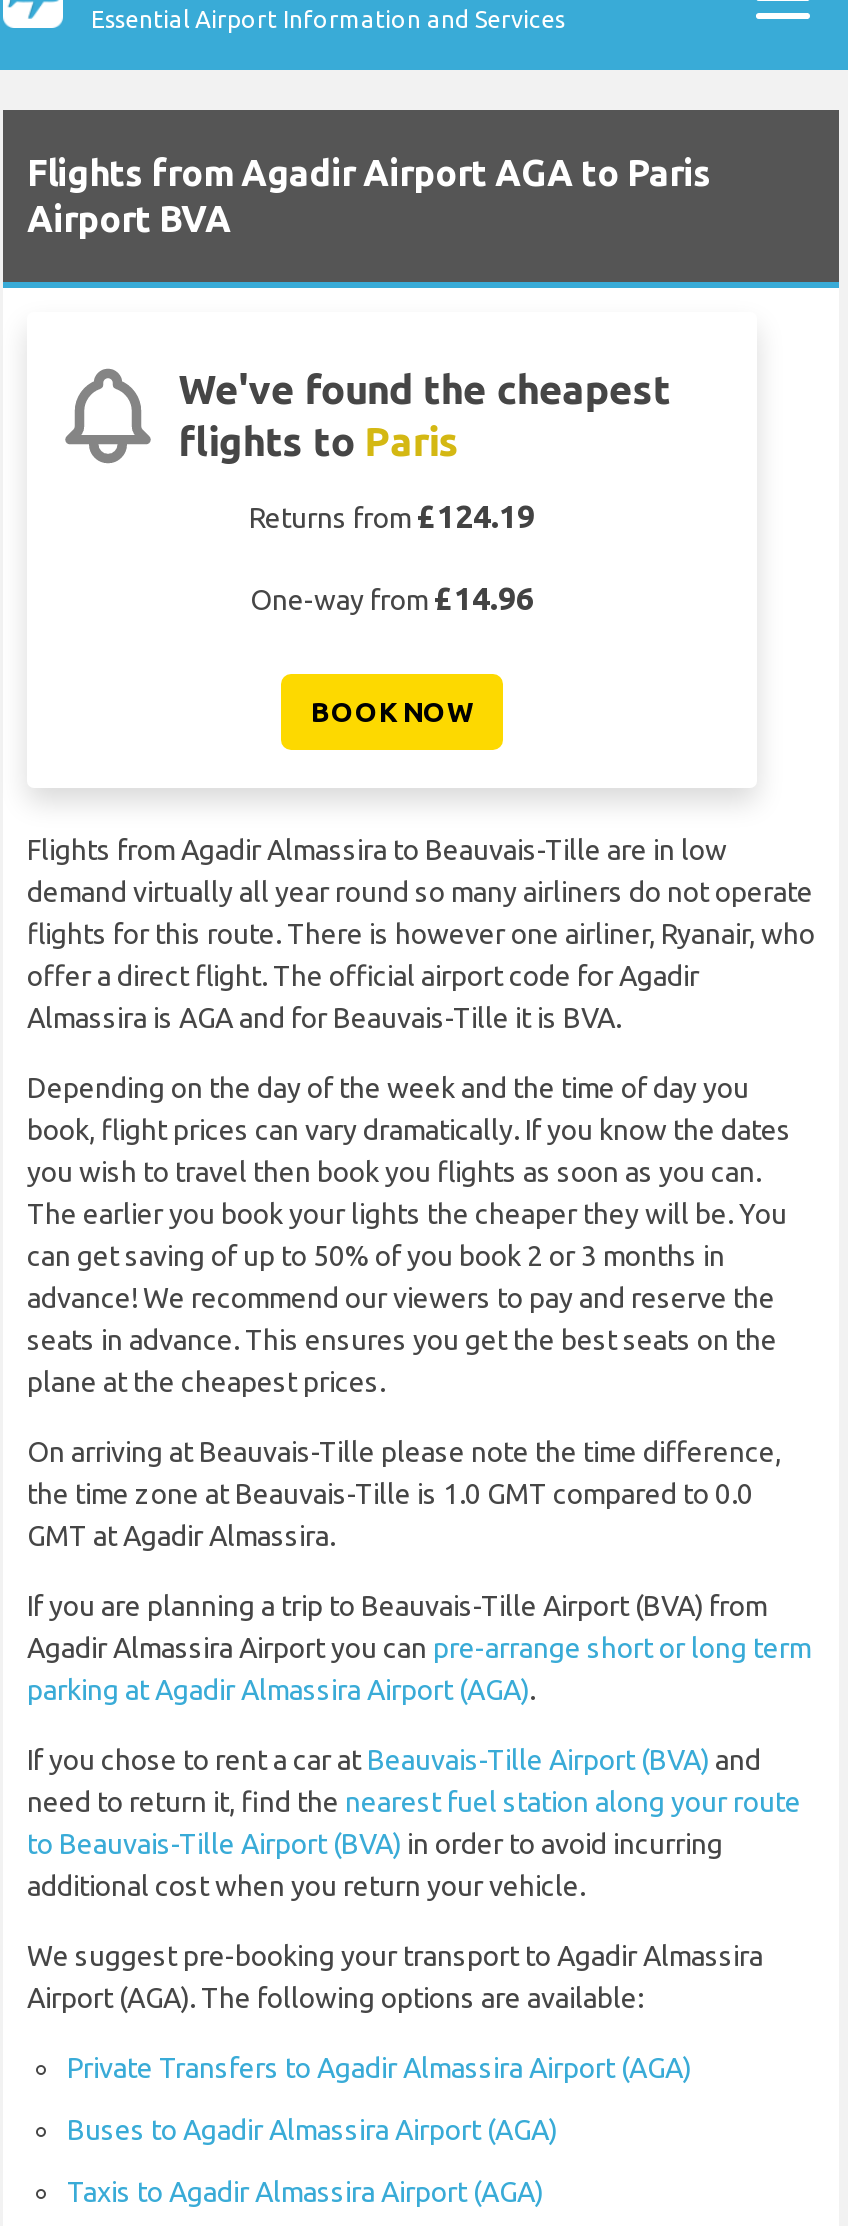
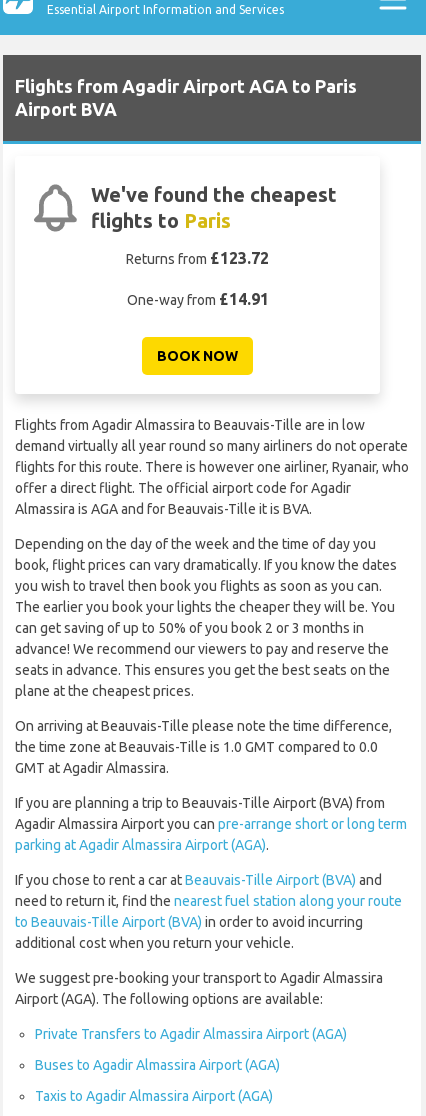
- Returns from £124.19
+ Returns from £123.72

- One-way from £14.96
+ One-way from £14.91
